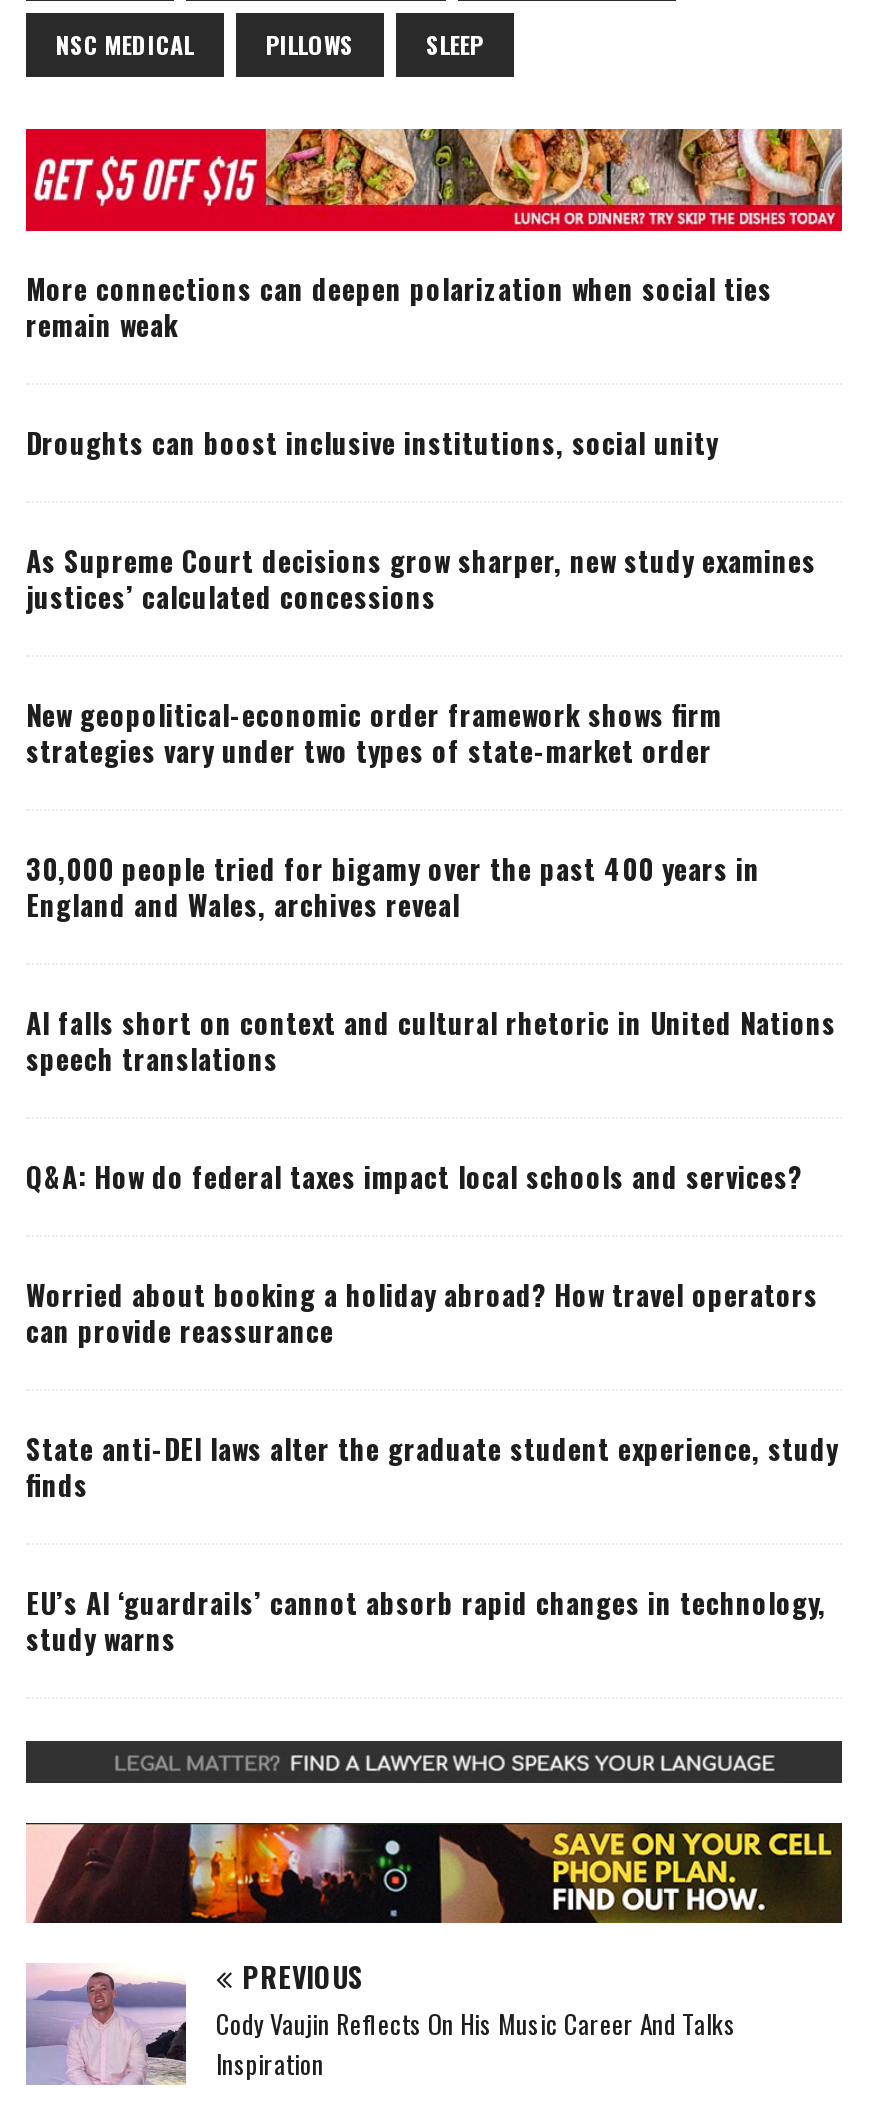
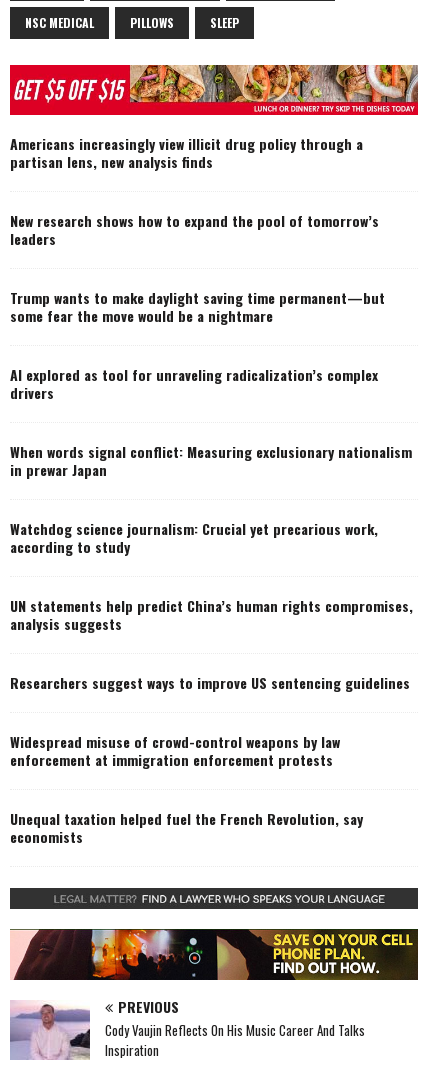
- More connections can deepen polarization when social ties
- remain weak
+ Americans increasingly view illicit drug policy through a
+ partisan lens, new analysis finds

- Droughts can boost inclusive institutions, social unity
+ New research shows how to expand the pool of tomorrow’s
+ leaders

- As Supreme Court decisions grow sharper, new study examines
- justices’ calculated concessions
+ Trump wants to make daylight saving time permanent—but
+ some fear the move would be a nightmare

- New geopolitical-economic order framework shows firm
- strategies vary under two types of state-market order
+ AI explored as tool for unraveling radicalization’s complex
+ drivers

- 30,000 people tried for bigamy over the past 400 years in
- England and Wales, archives reveal
+ When words signal conflict: Measuring exclusionary nationalism
+ in prewar Japan

- AI falls short on context and cultural rhetoric in United Nations
- speech translations
+ Watchdog science journalism: Crucial yet precarious work,
+ according to study

- Q&A: How do federal taxes impact local schools and services?
+ UN statements help predict China’s human rights compromises,
+ analysis suggests

- Worried about booking a holiday abroad? How travel operators
- can provide reassurance
+ Researchers suggest ways to improve US sentencing guidelines

- State anti-DEI laws alter the graduate student experience, study
- finds
+ Widespread misuse of crowd-control weapons by law
+ enforcement at immigration enforcement protests

- EU’s AI ‘guardrails’ cannot absorb rapid changes in technology,
- study warns
+ Unequal taxation helped fuel the French Revolution, say
+ economists
